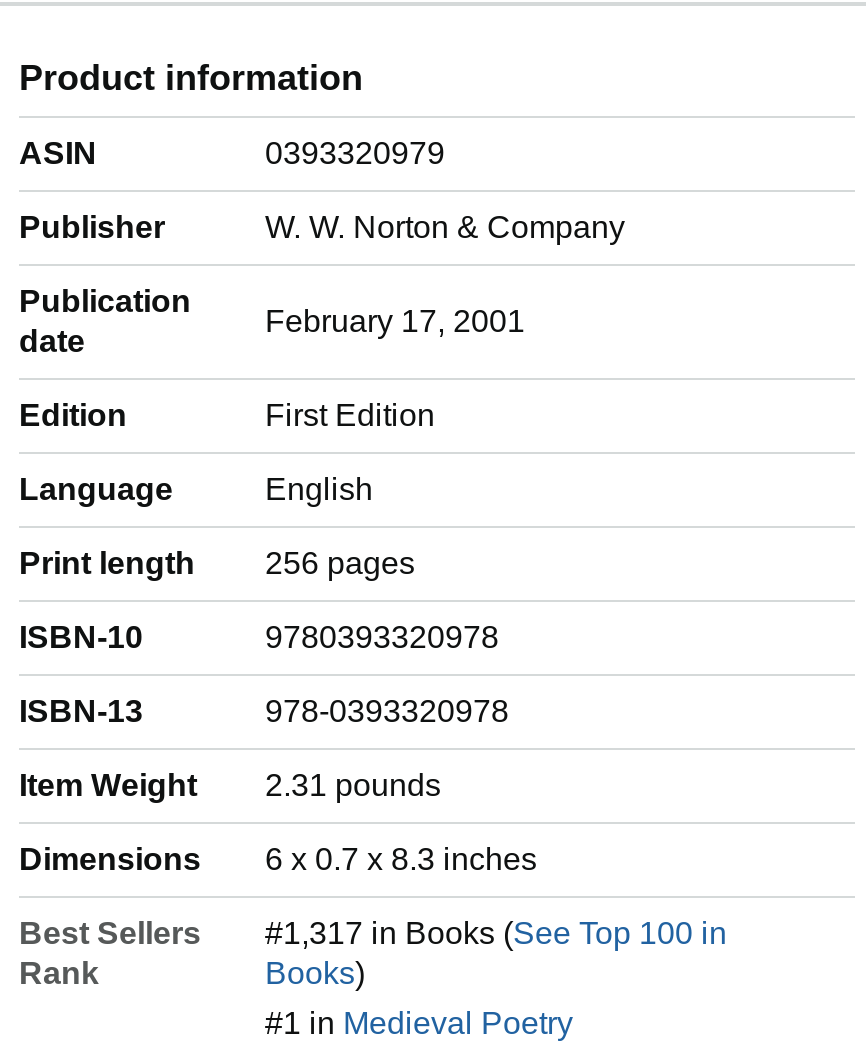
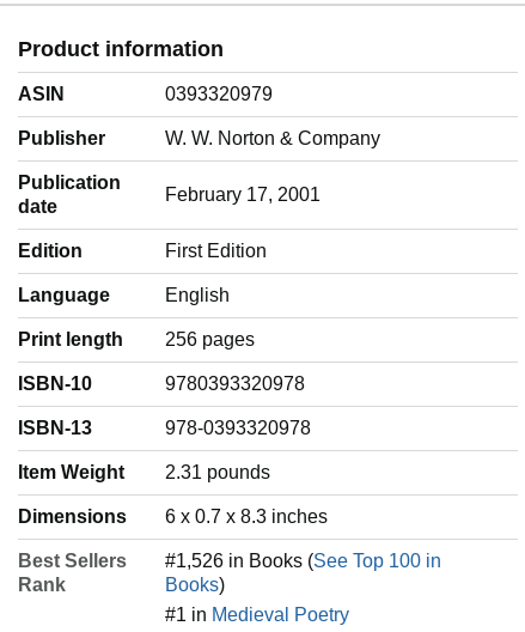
- #1,317 in Books (See Top 100 in
+ #1,526 in Books (See Top 100 in
